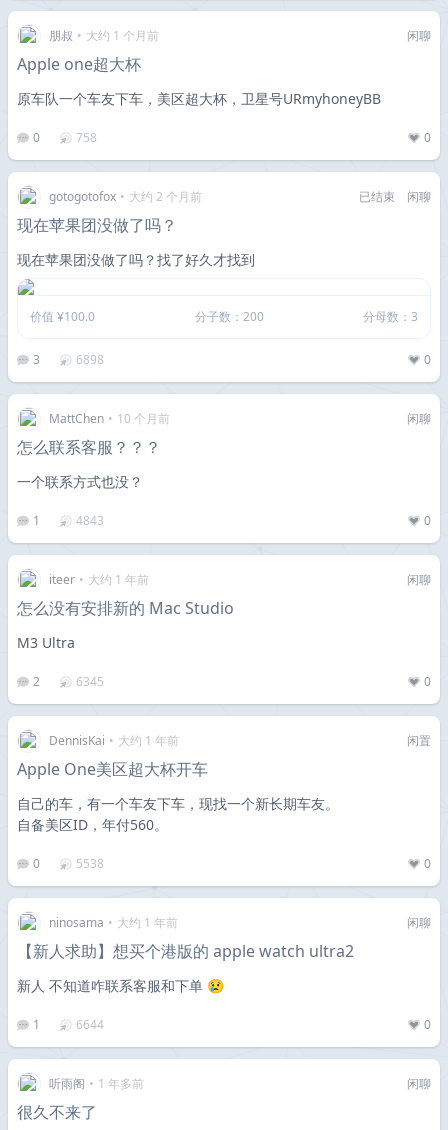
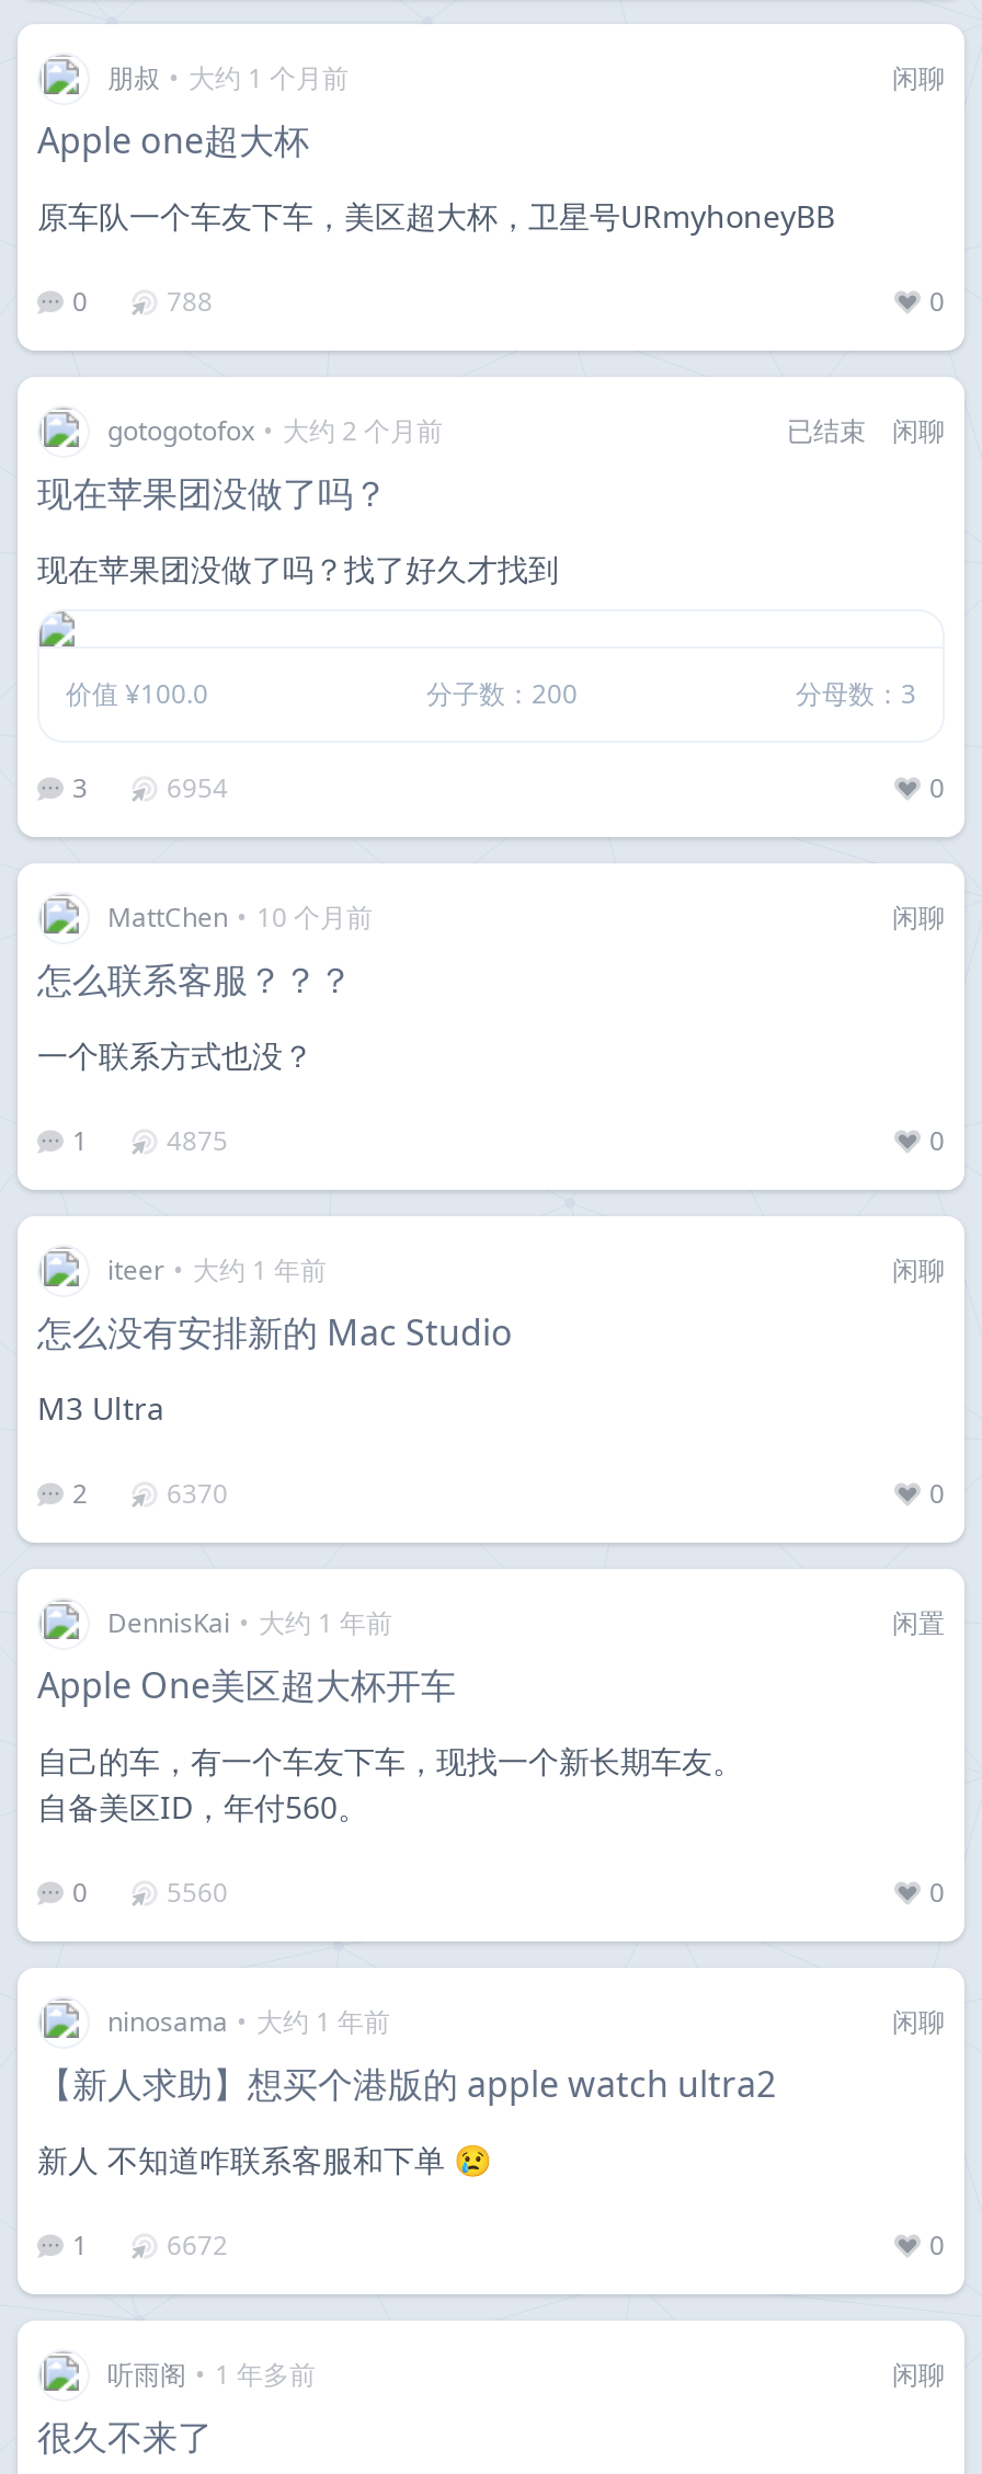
- 758
+ 788

- 6898
+ 6954

- 4843
+ 4875

- 6345
+ 6370

- 5538
+ 5560

- 6644
+ 6672
